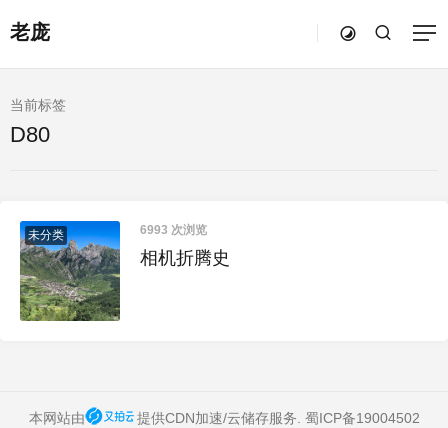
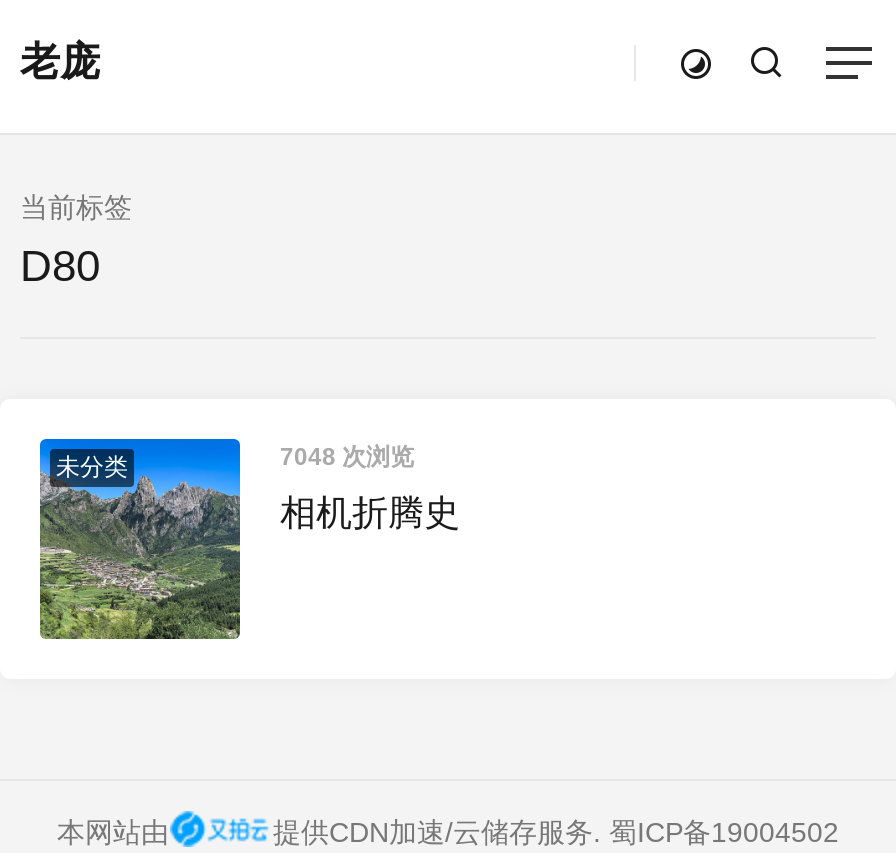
- 6993 次浏览
+ 7048 次浏览
